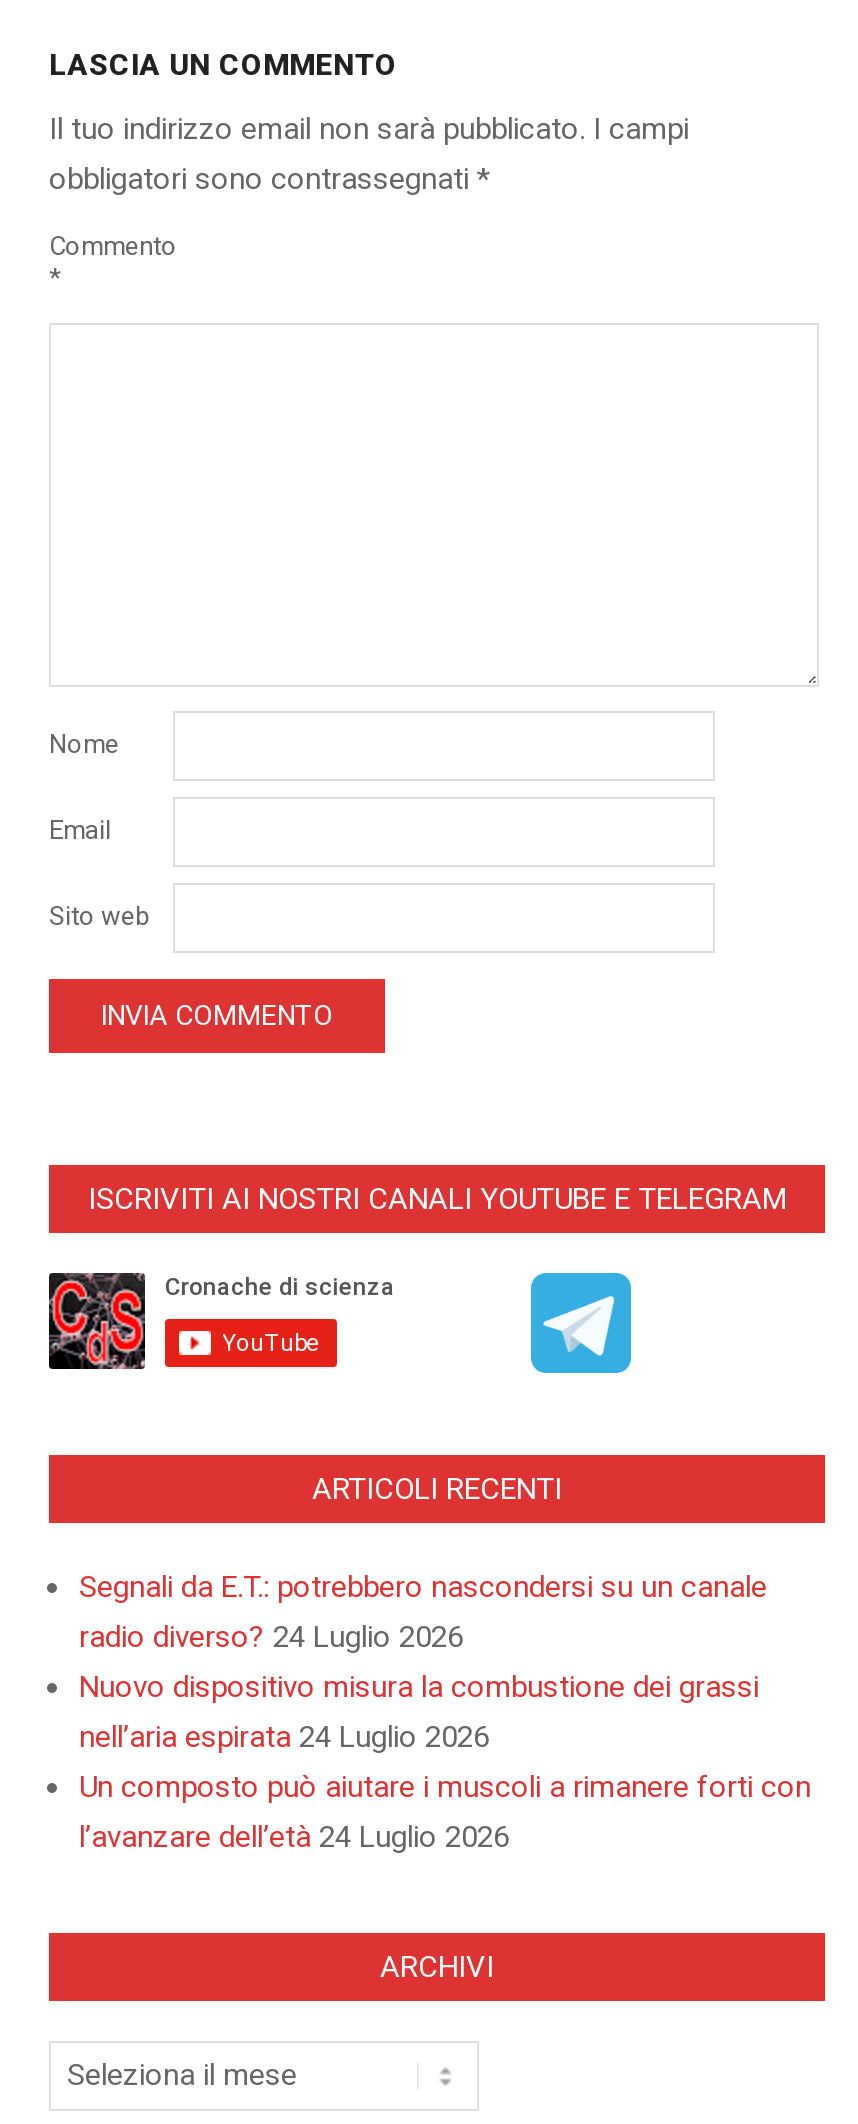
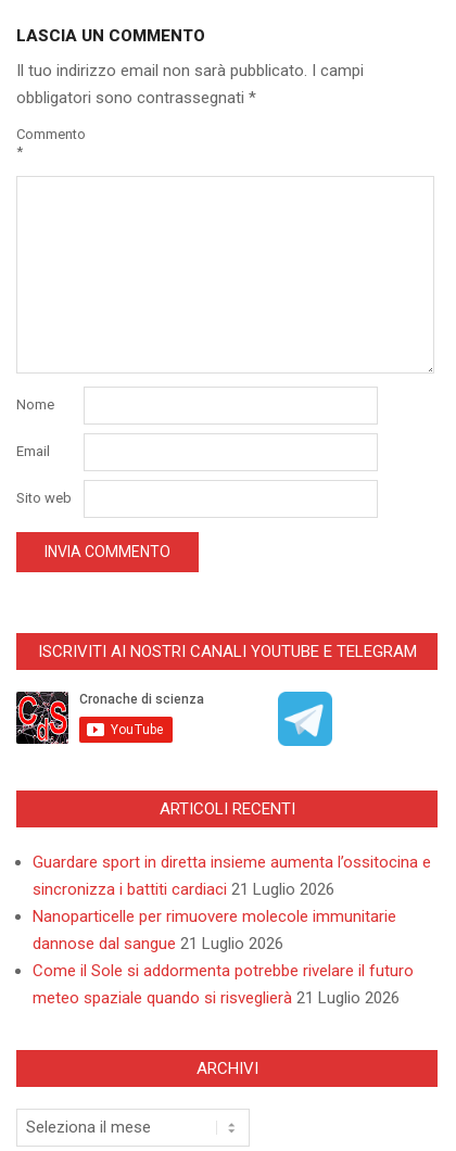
- Segnali da E.T.: potrebbero nascondersi su un canale
- radio diverso? 24 Luglio 2026
- Nuovo dispositivo misura la combustione dei grassi
- nell’aria espirata 24 Luglio 2026
- Un composto può aiutare i muscoli a rimanere forti con
- l’avanzare dell’età 24 Luglio 2026
+ Guardare sport in diretta insieme aumenta l’ossitocina e
+ sincronizza i battiti cardiaci 21 Luglio 2026
+ Nanoparticelle per rimuovere molecole immunitarie
+ dannose dal sangue 21 Luglio 2026
+ Come il Sole si addormenta potrebbe rivelare il futuro
+ meteo spaziale quando si risveglierà 21 Luglio 2026
